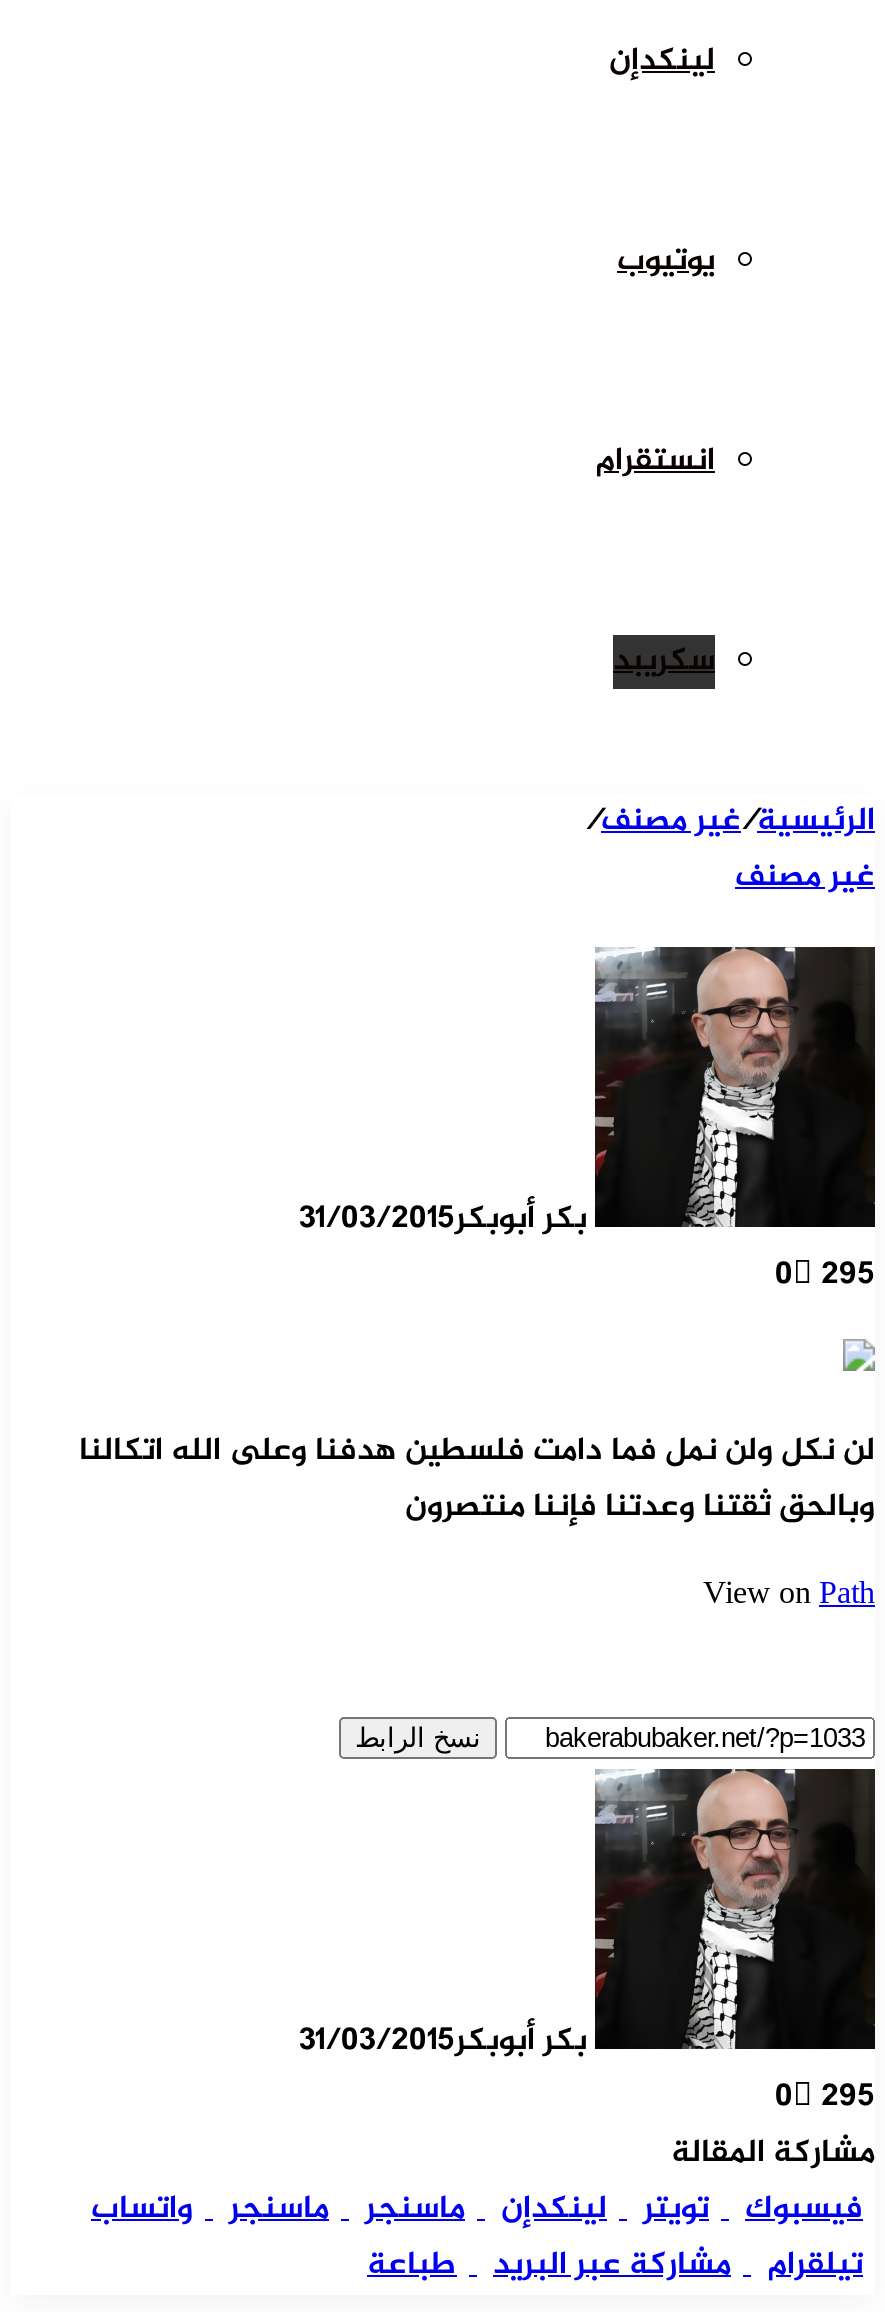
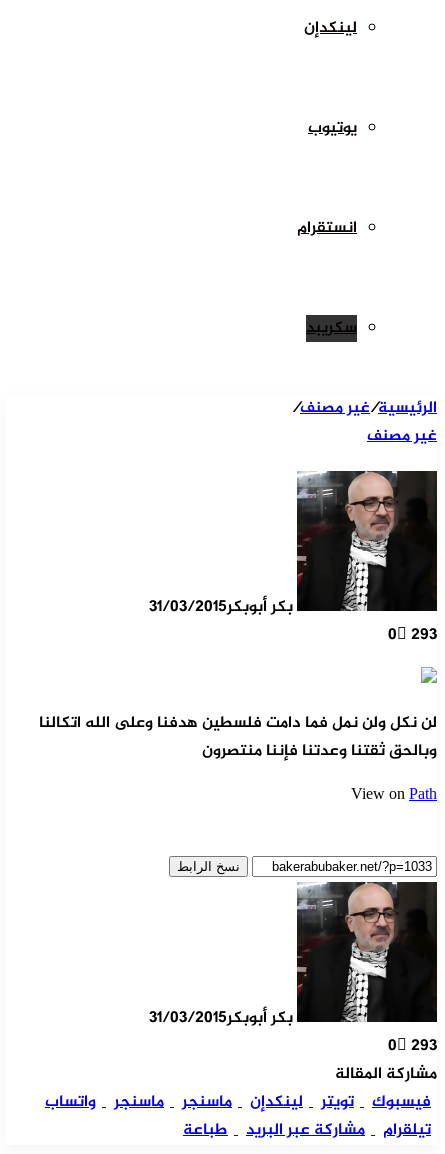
- 0 295
+ 0 293

- 0 295
+ 0 293
